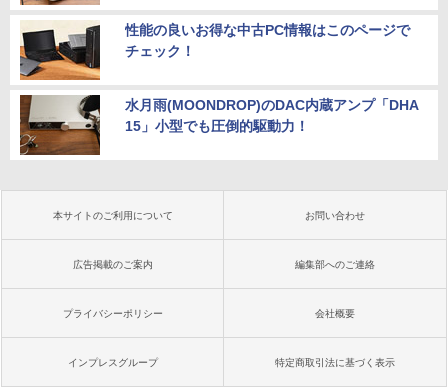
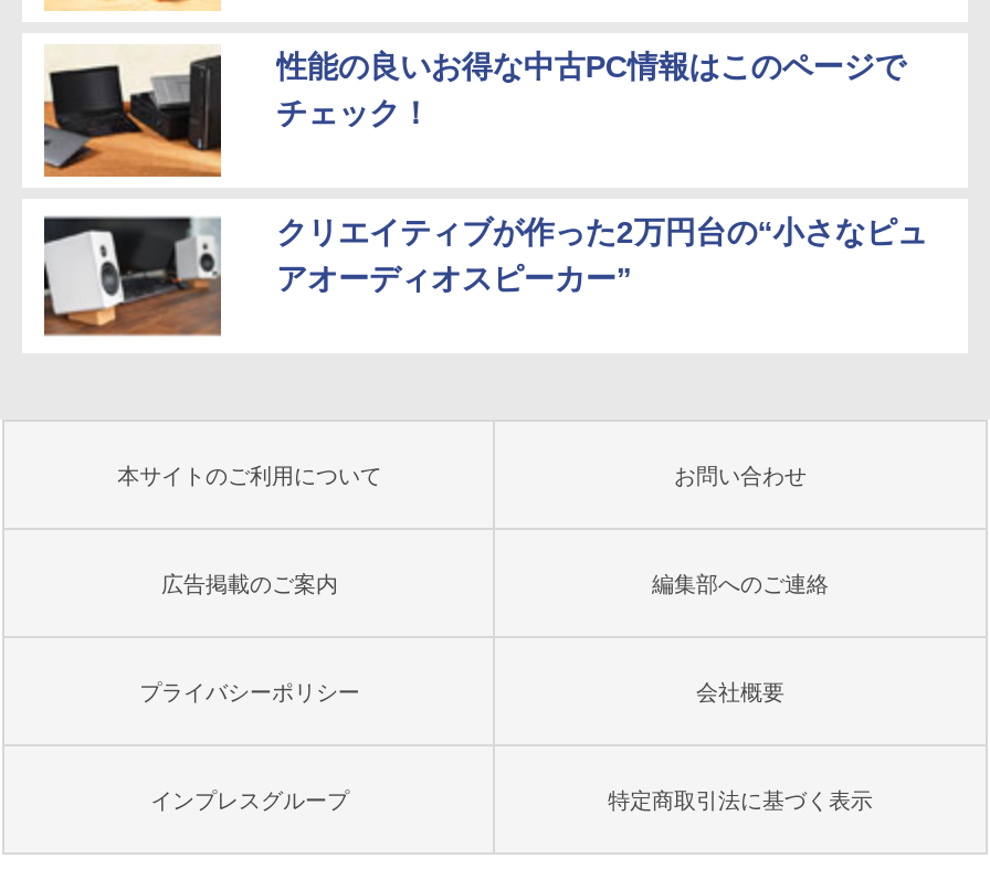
- [image]
- 水月雨(MOONDROP)のDAC内蔵アンプ「DHA
- 15」小型でも圧倒的駆動力！
+ [image]
+ クリエイティブが作った2万円台の“小さなピュ
+ アオーディオスピーカー”
